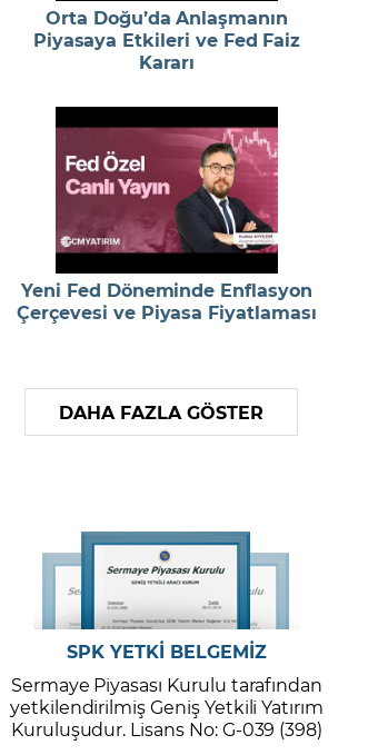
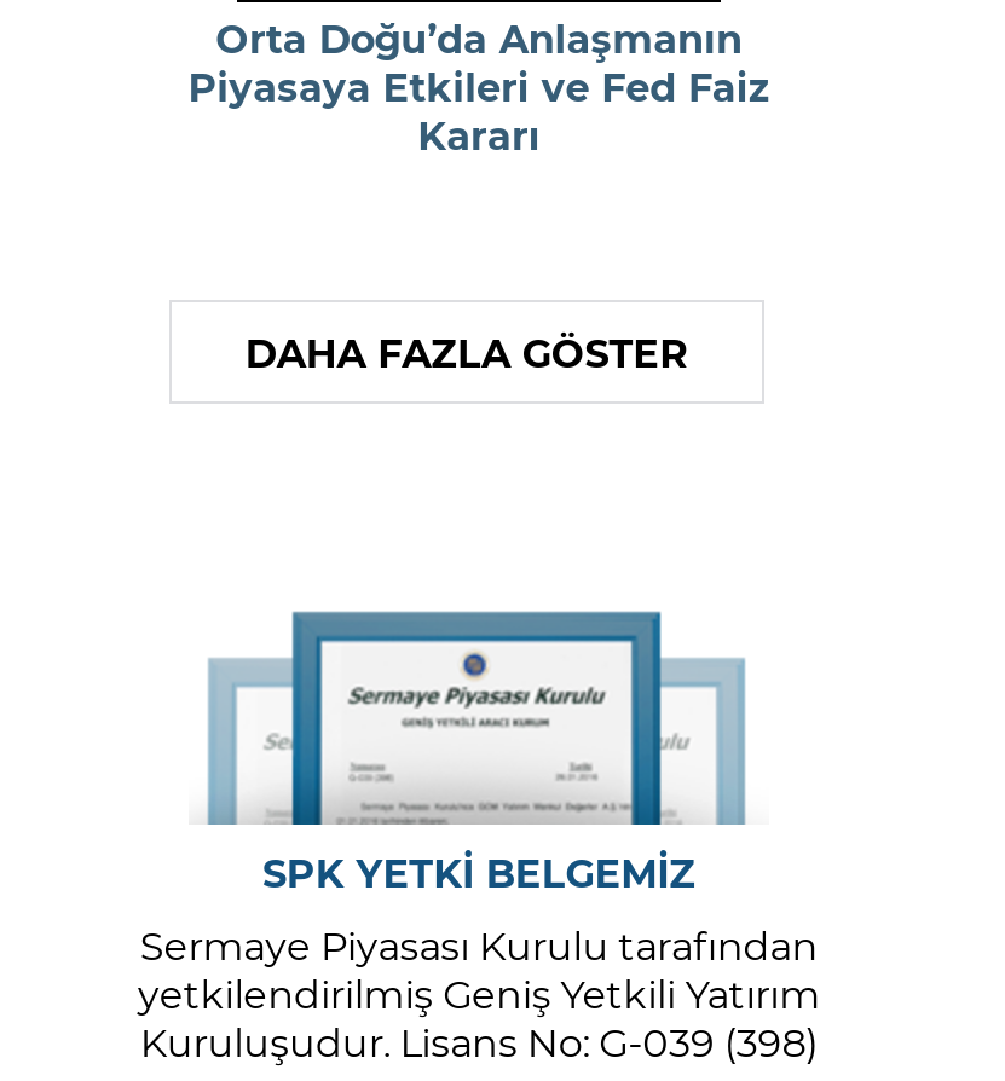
- [image]
- Yeni Fed Döneminde Enflasyon
- Çerçevesi ve Piyasa Fiyatlaması
